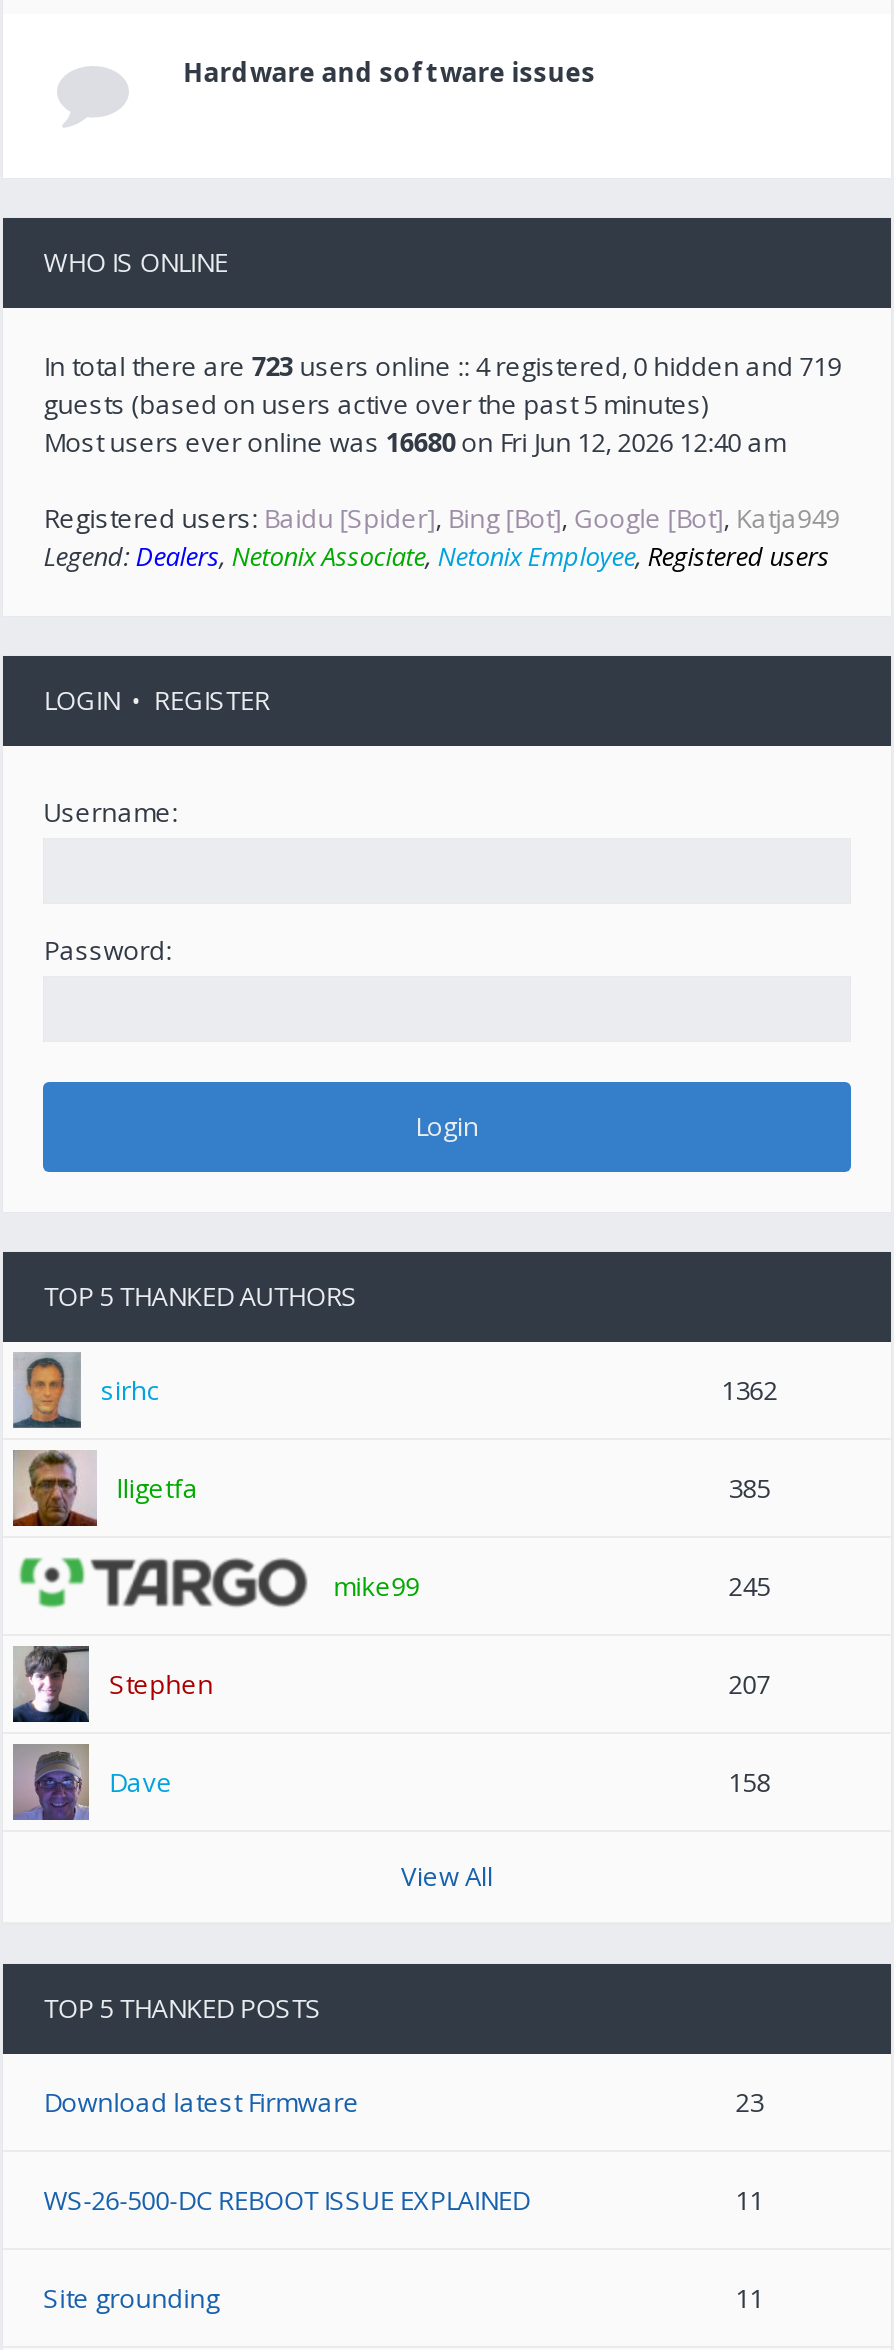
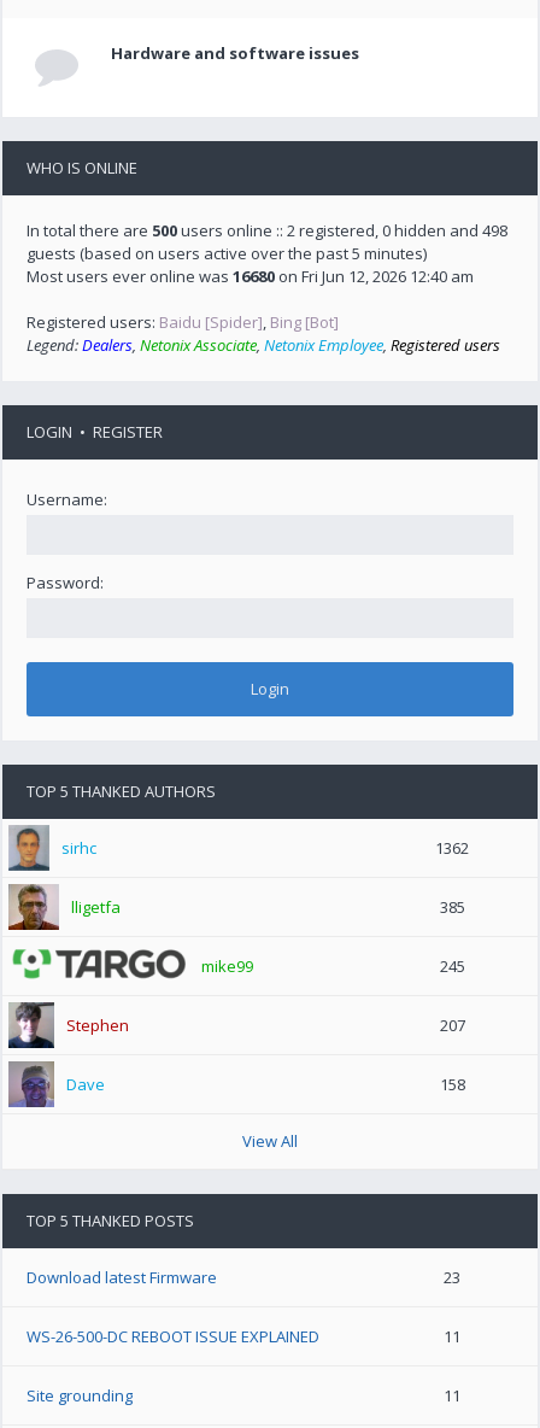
- In total there are 723 users online :: 4 registered, 0 hidden and 719
+ In total there are 500 users online :: 2 registered, 0 hidden and 498

- Registered users: Baidu [Spider], Bing [Bot], Google [Bot], Katja949
+ Registered users: Baidu [Spider], Bing [Bot]
